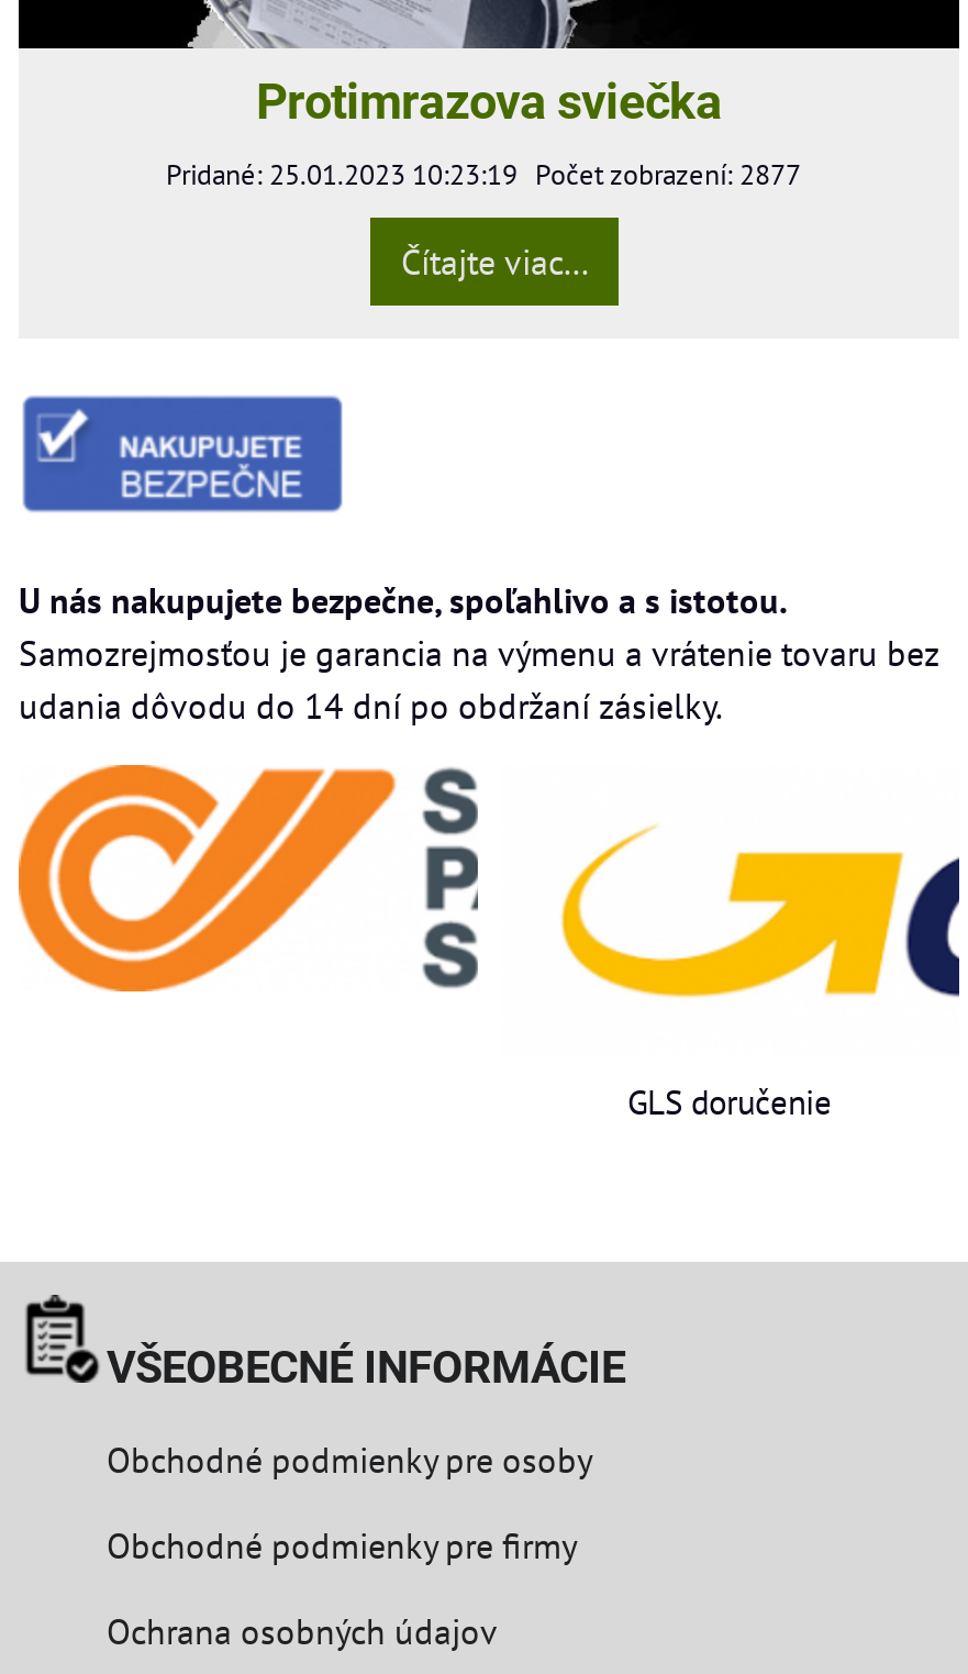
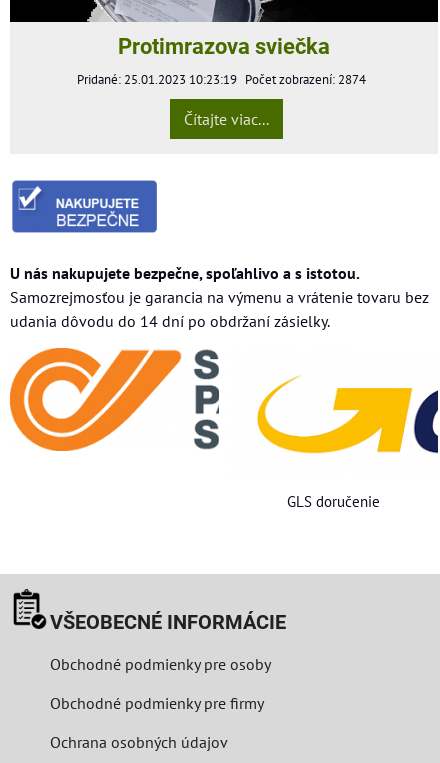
- Pridané: 25.01.2023 10:23:19 Počet zobrazení: 2877
+ Pridané: 25.01.2023 10:23:19 Počet zobrazení: 2874
